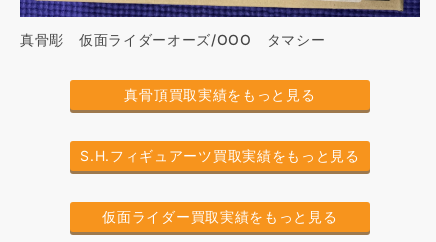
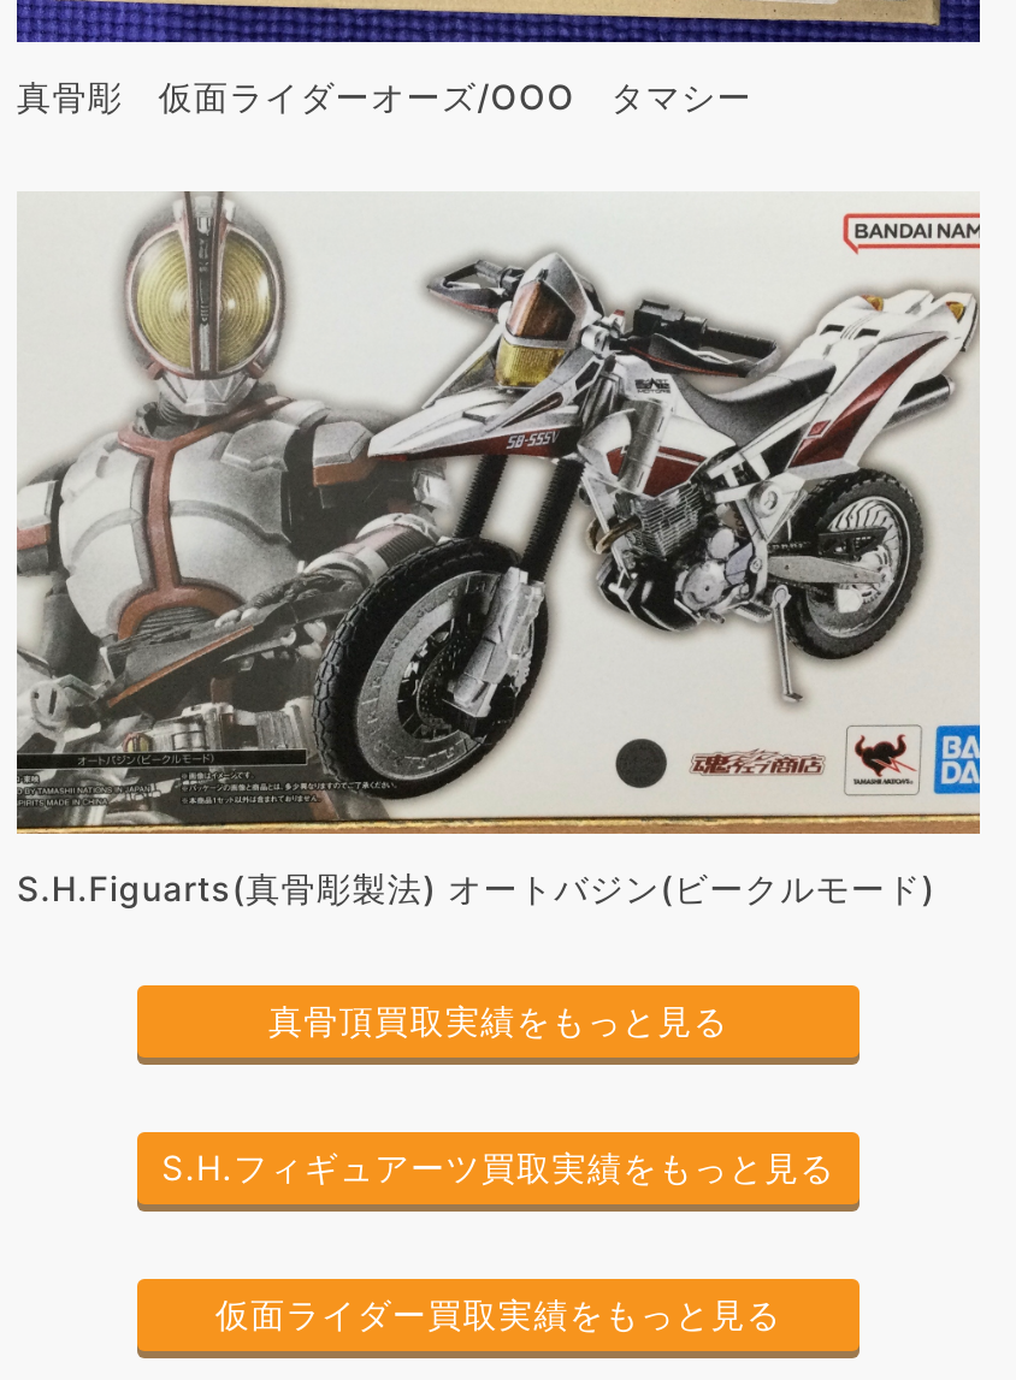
+ [image]
+ S.H.Figuarts(真骨彫製法) オートバジン(ビークルモード)
